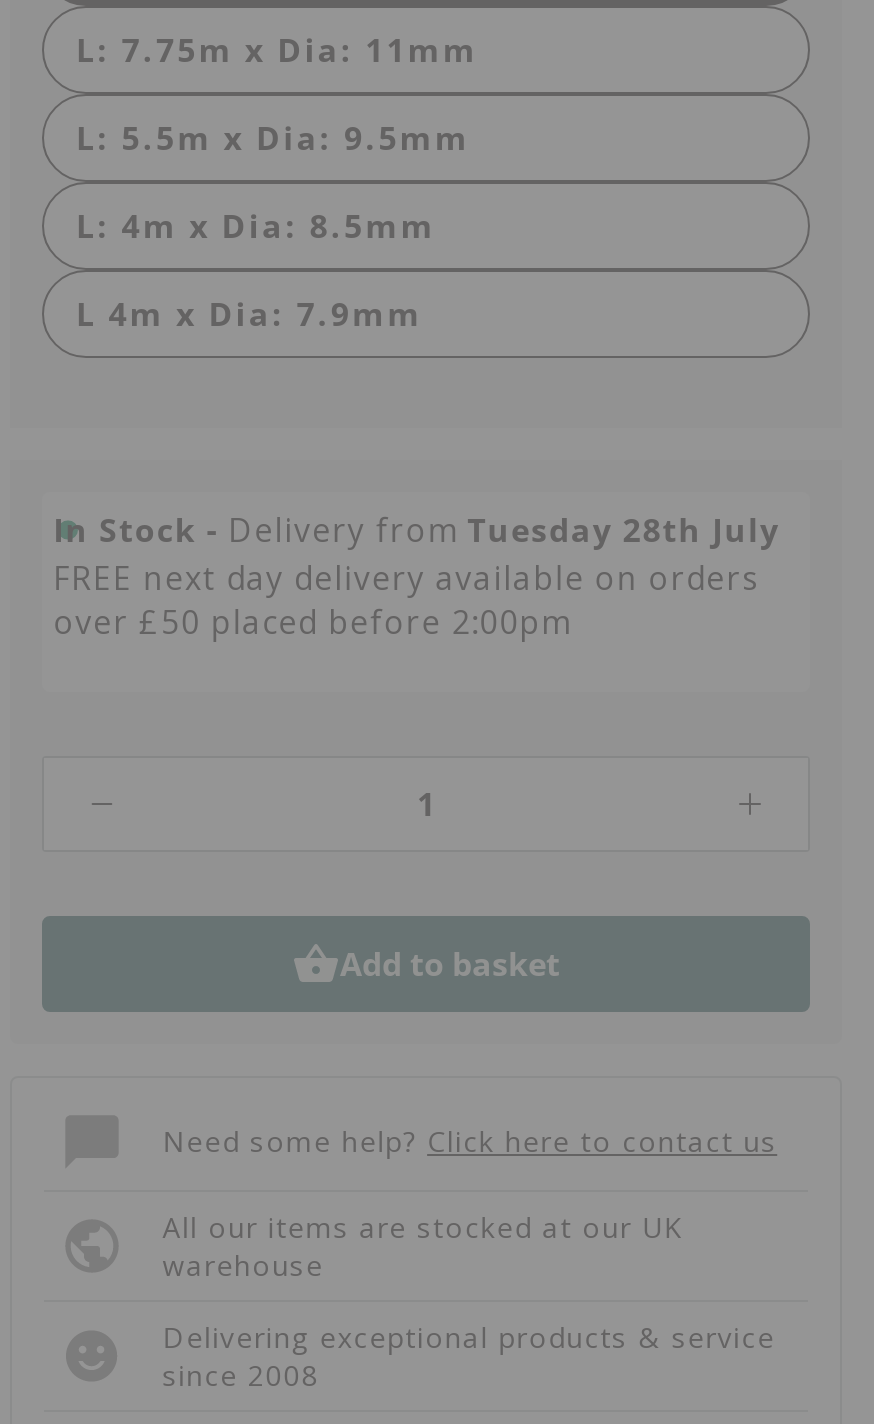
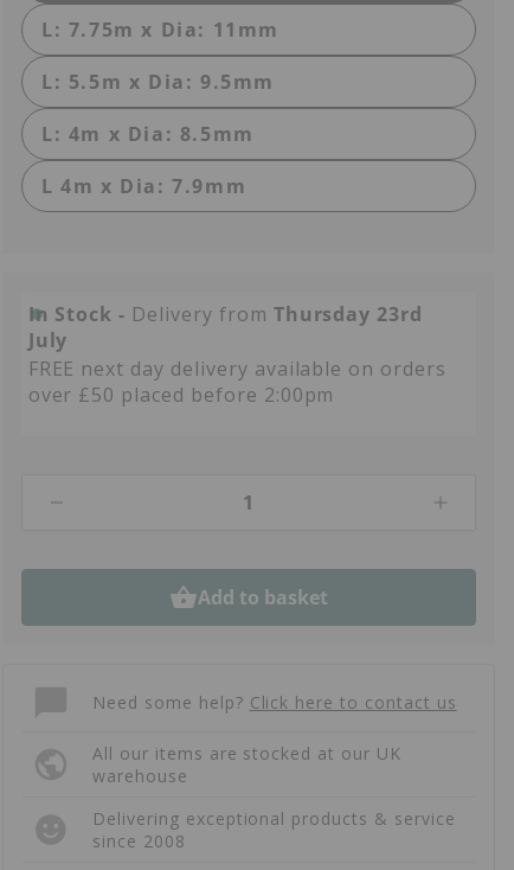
- In Stock - Delivery from Tuesday 28th July
+ In Stock - Delivery from Thursday 23rd
+ July
